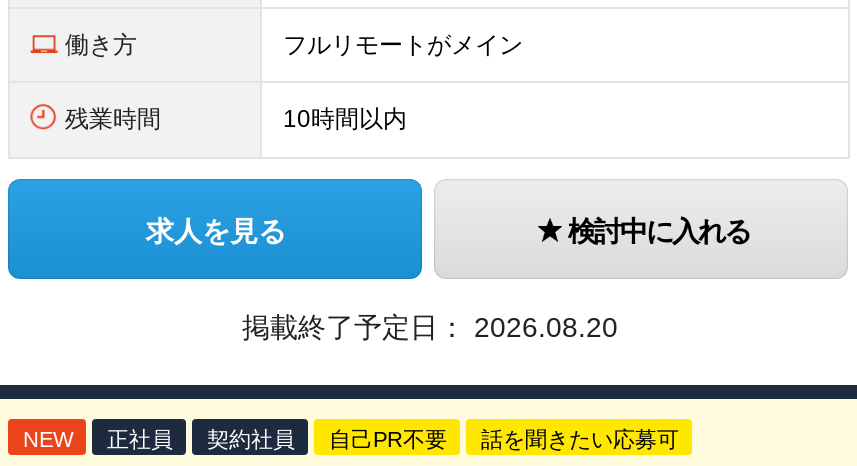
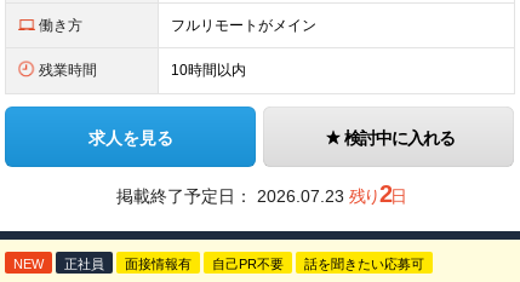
- 掲載終了予定日：2026.08.20
+ 掲載終了予定日：2026.07.23 残り2日

- 契約社員
+ 面接情報有
